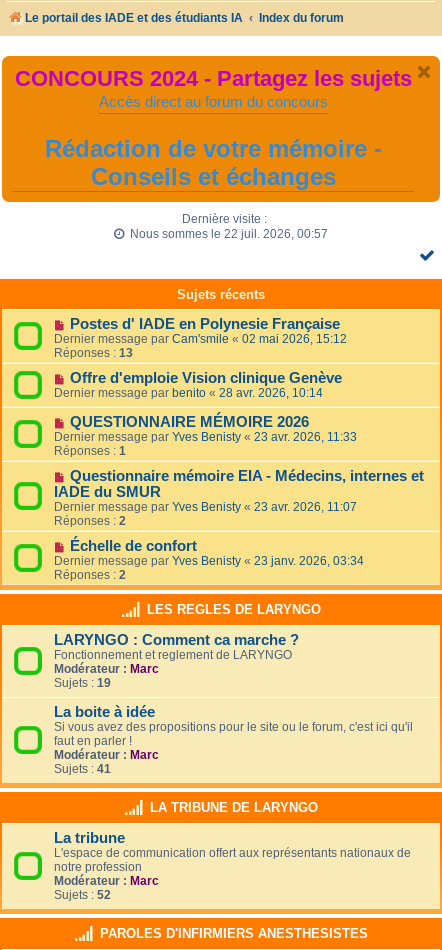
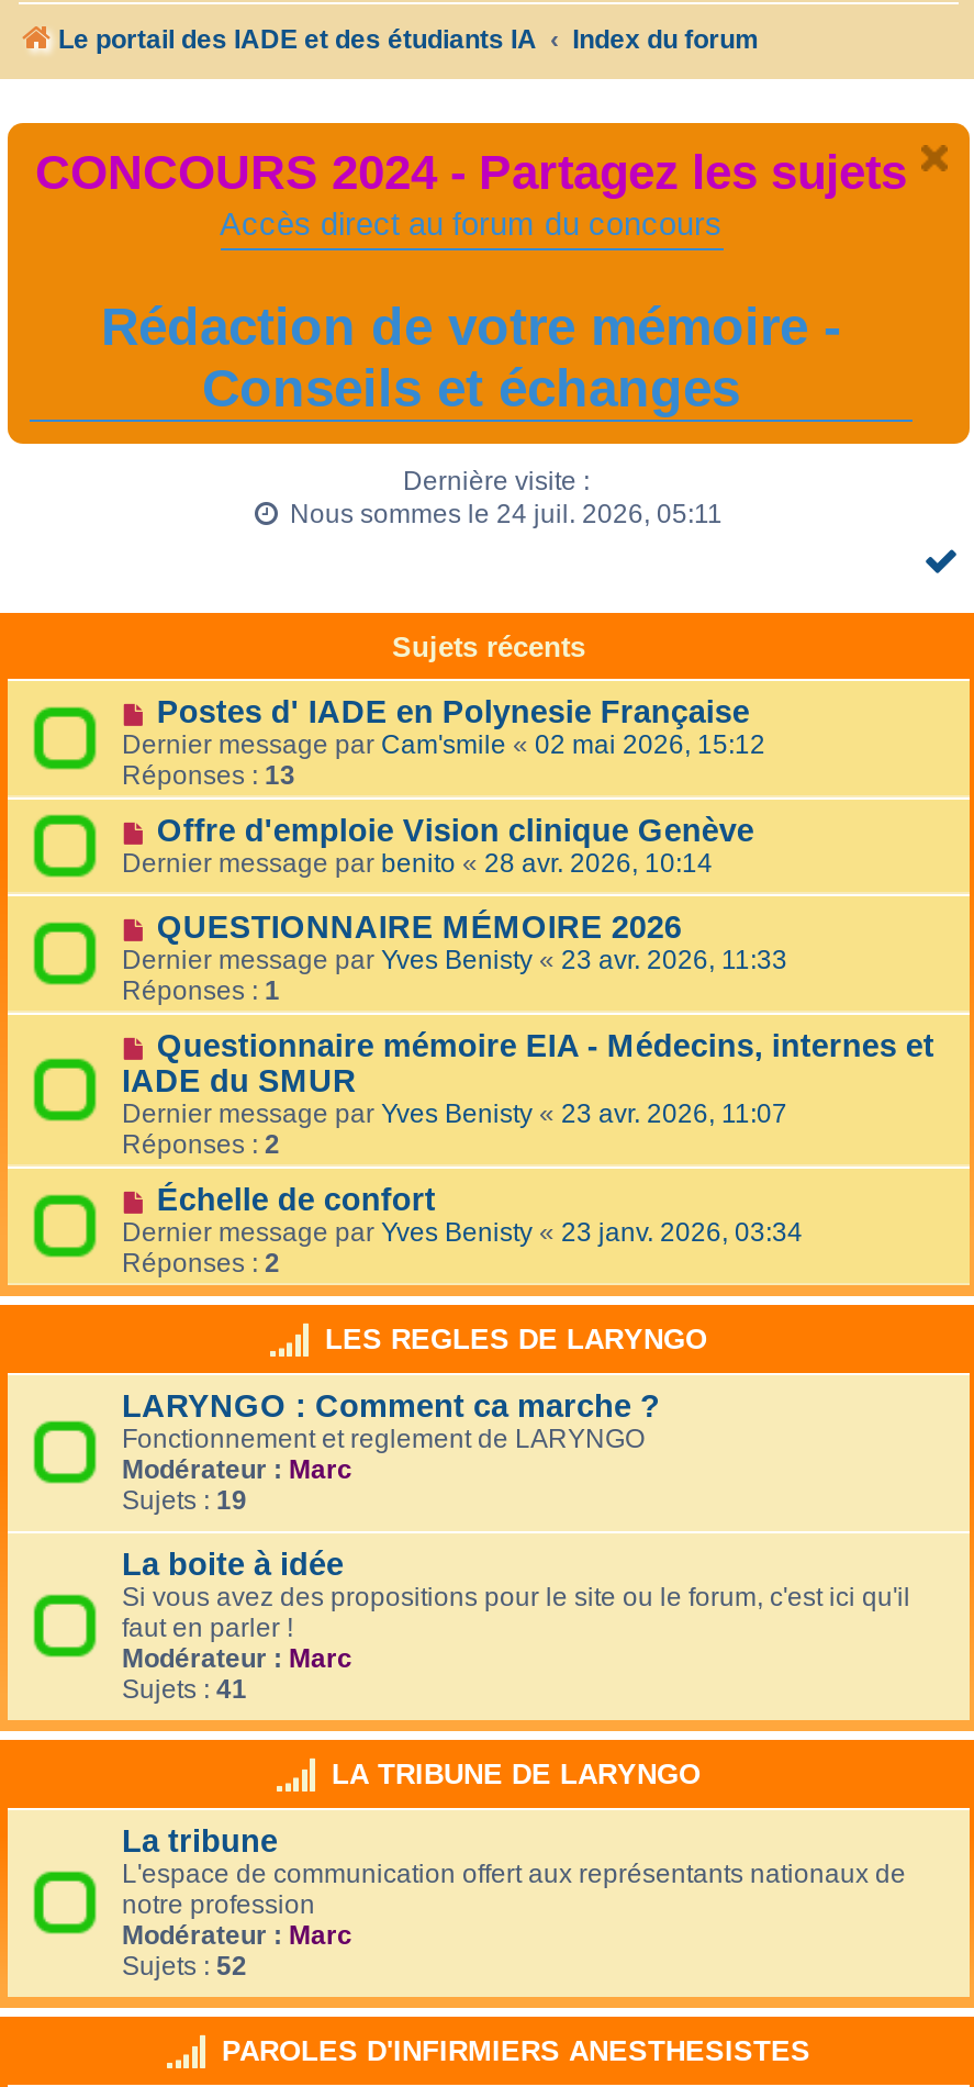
- Nous sommes le 22 juil. 2026, 00:57
+ Nous sommes le 24 juil. 2026, 05:11
